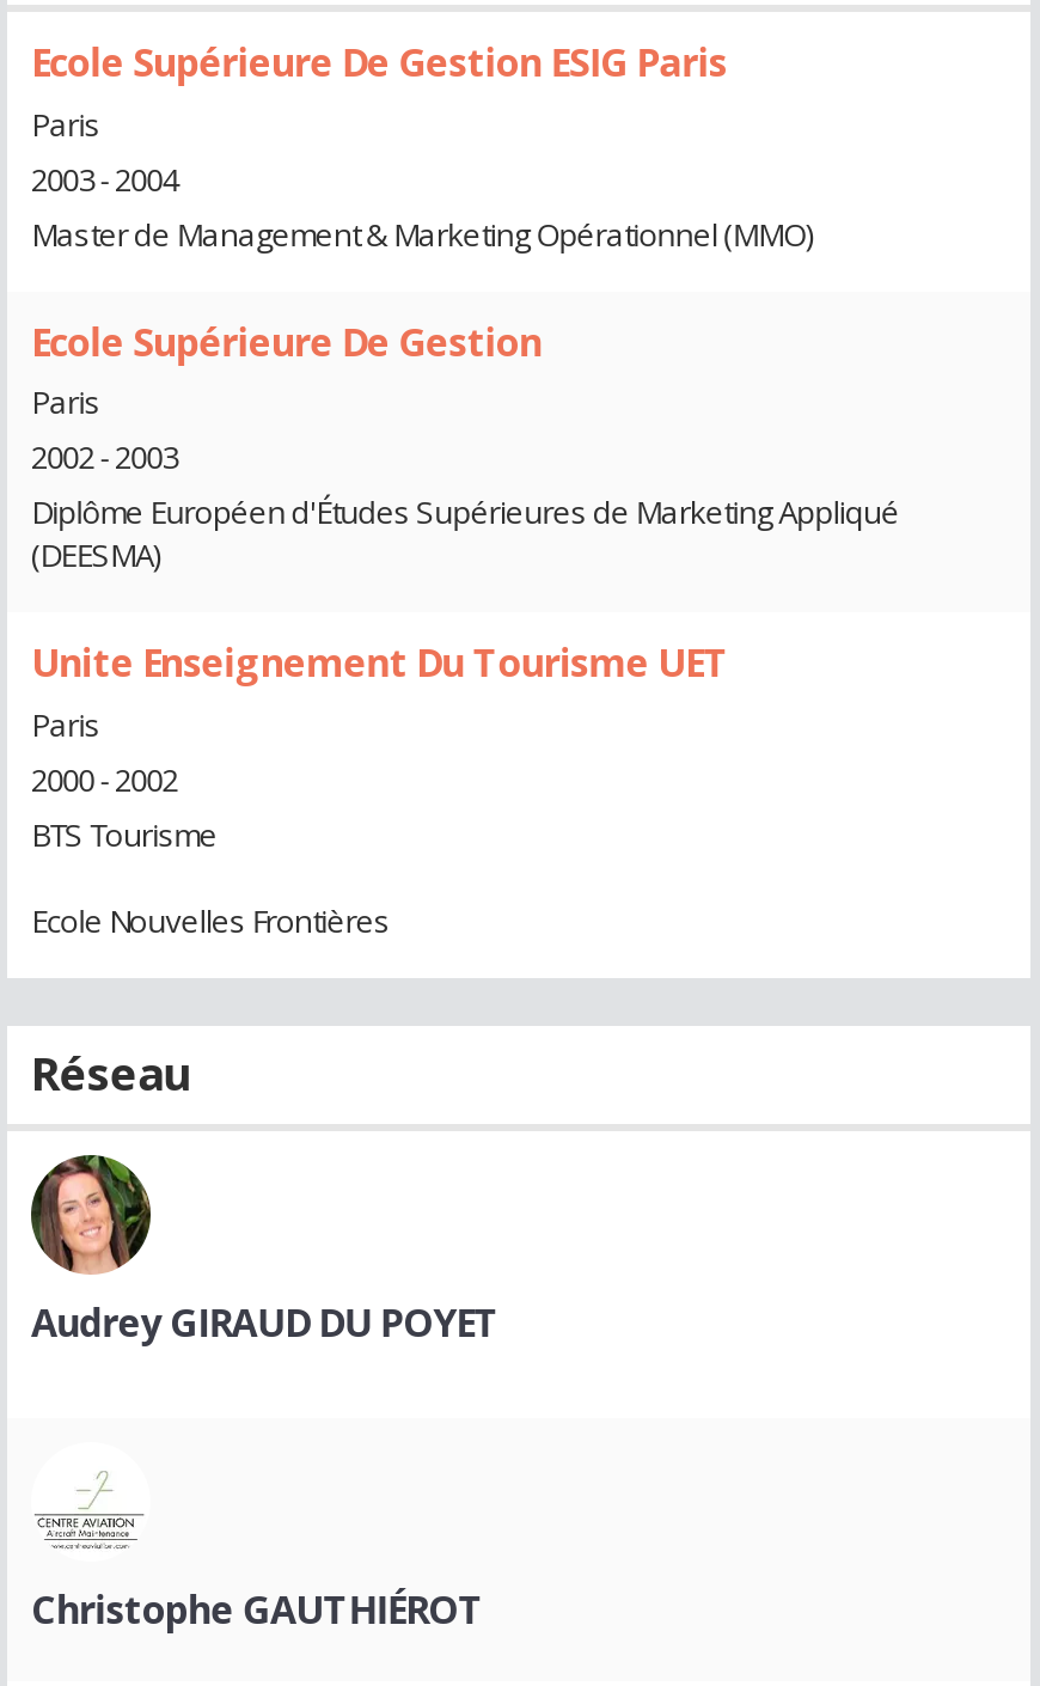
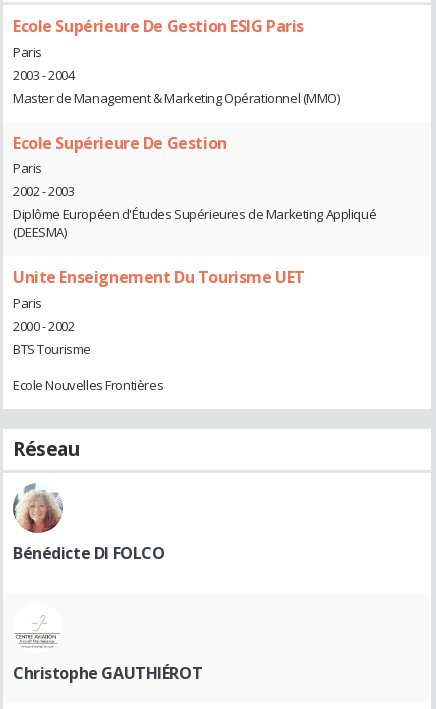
- [image]
- Audrey GIRAUD DU POYET
+ [image]
+ Bénédicte DI FOLCO
